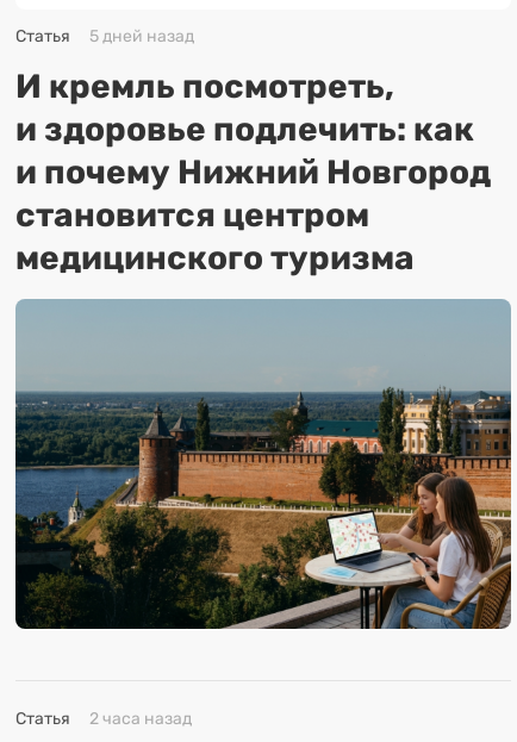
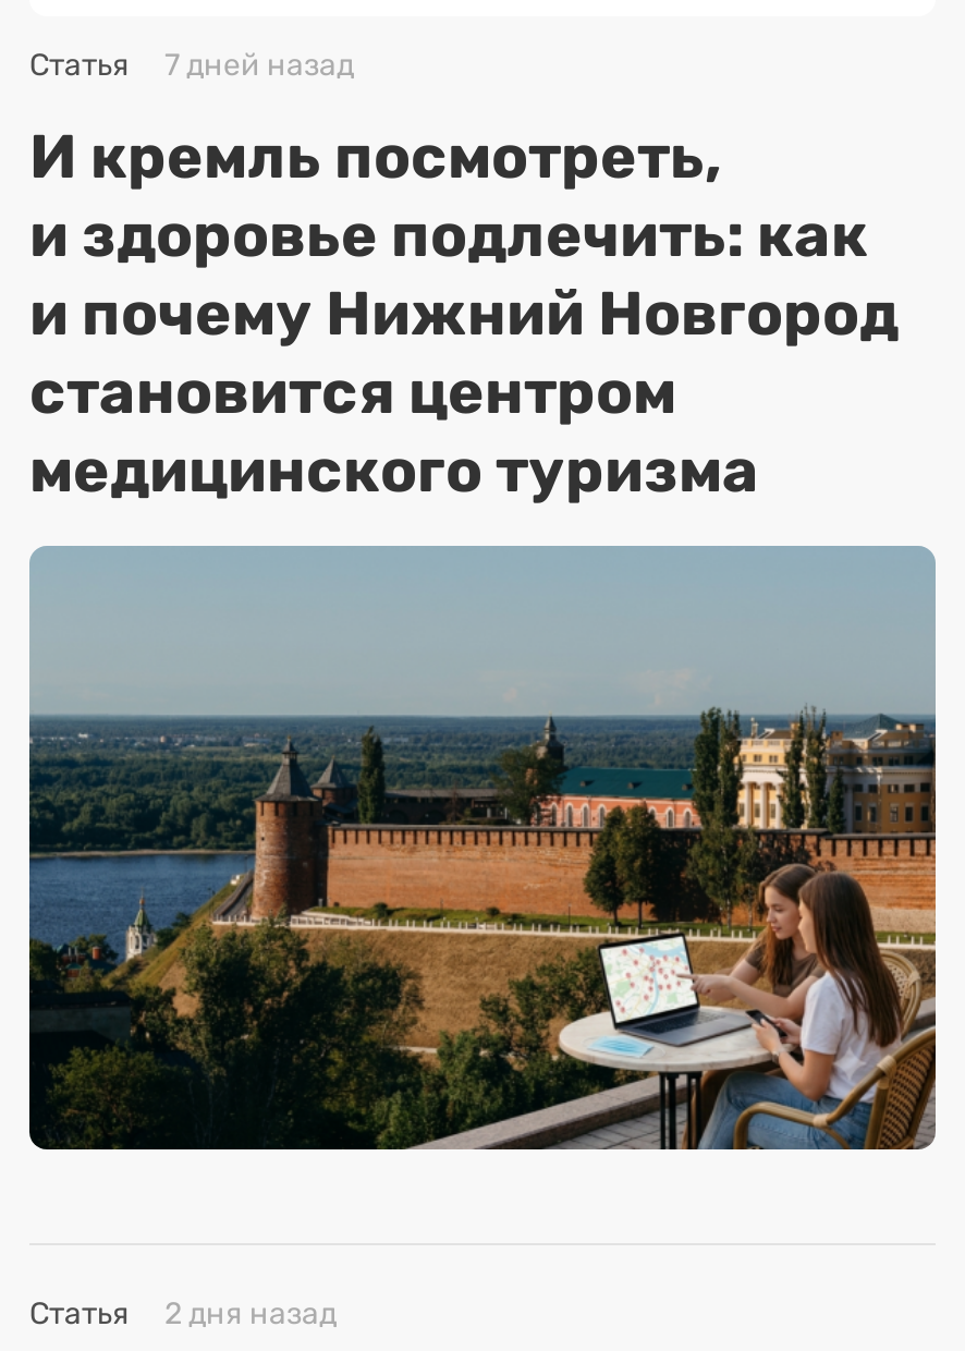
- Статья 5 дней назад
+ Статья 7 дней назад

- Статья 2 часа назад
+ Статья 2 дня назад
